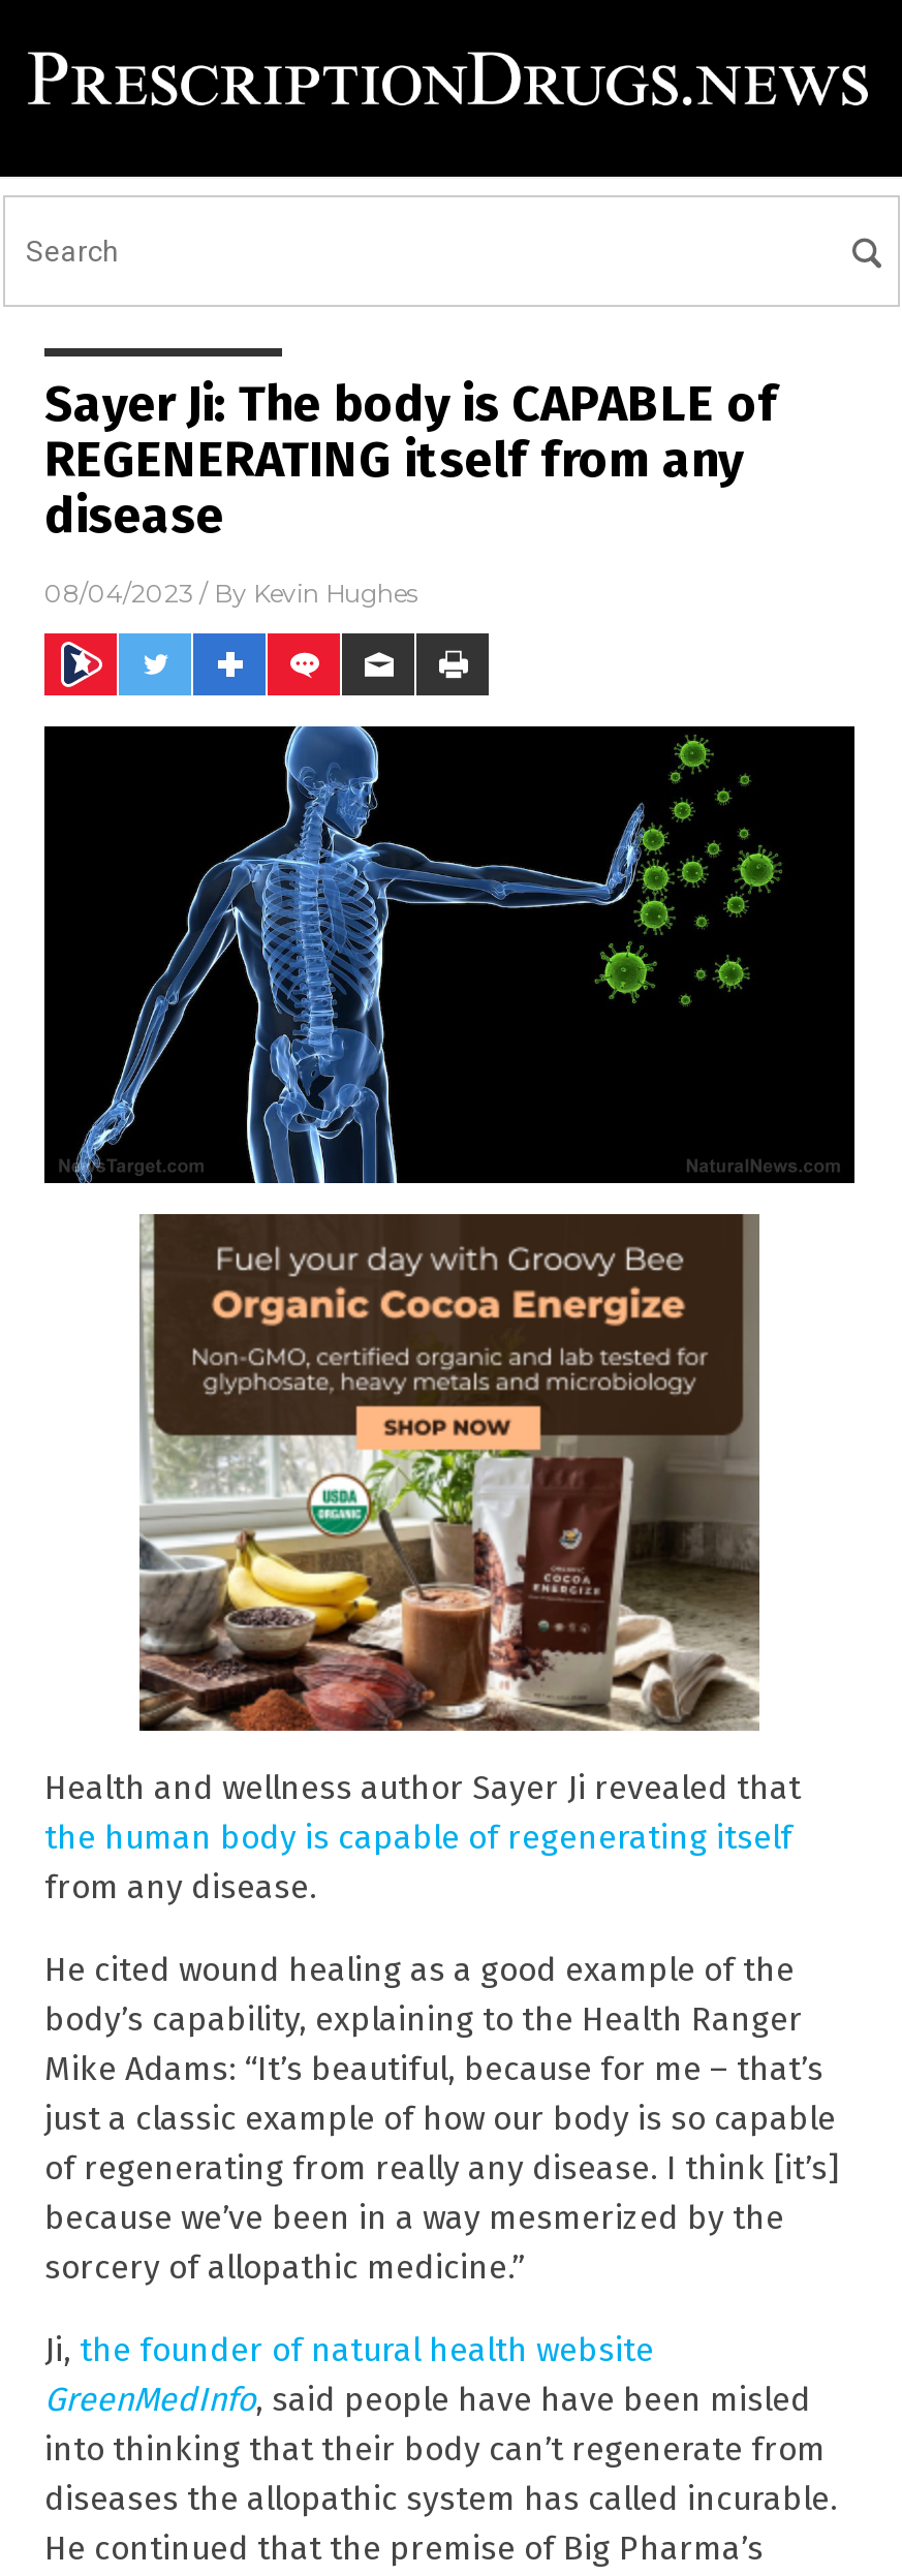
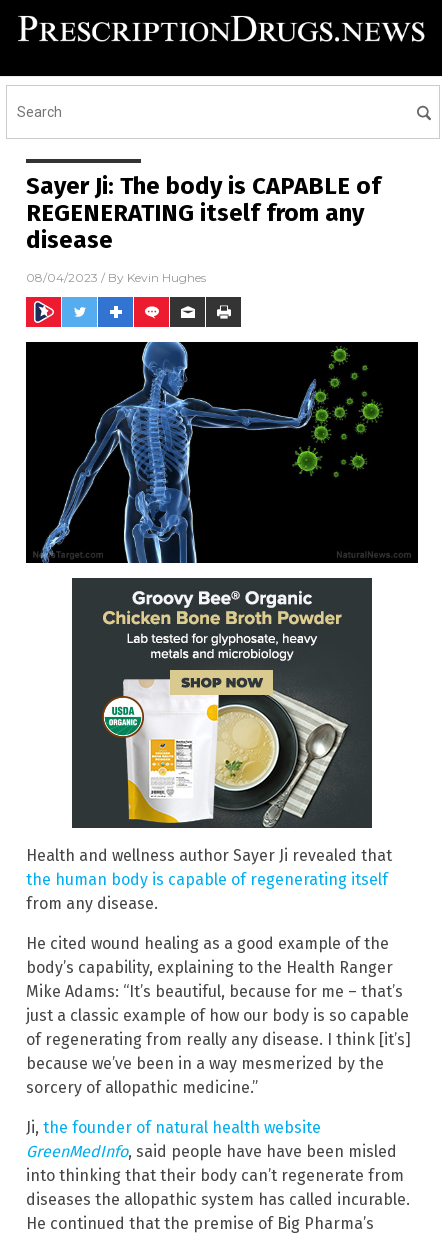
- [image]
+ [image]
